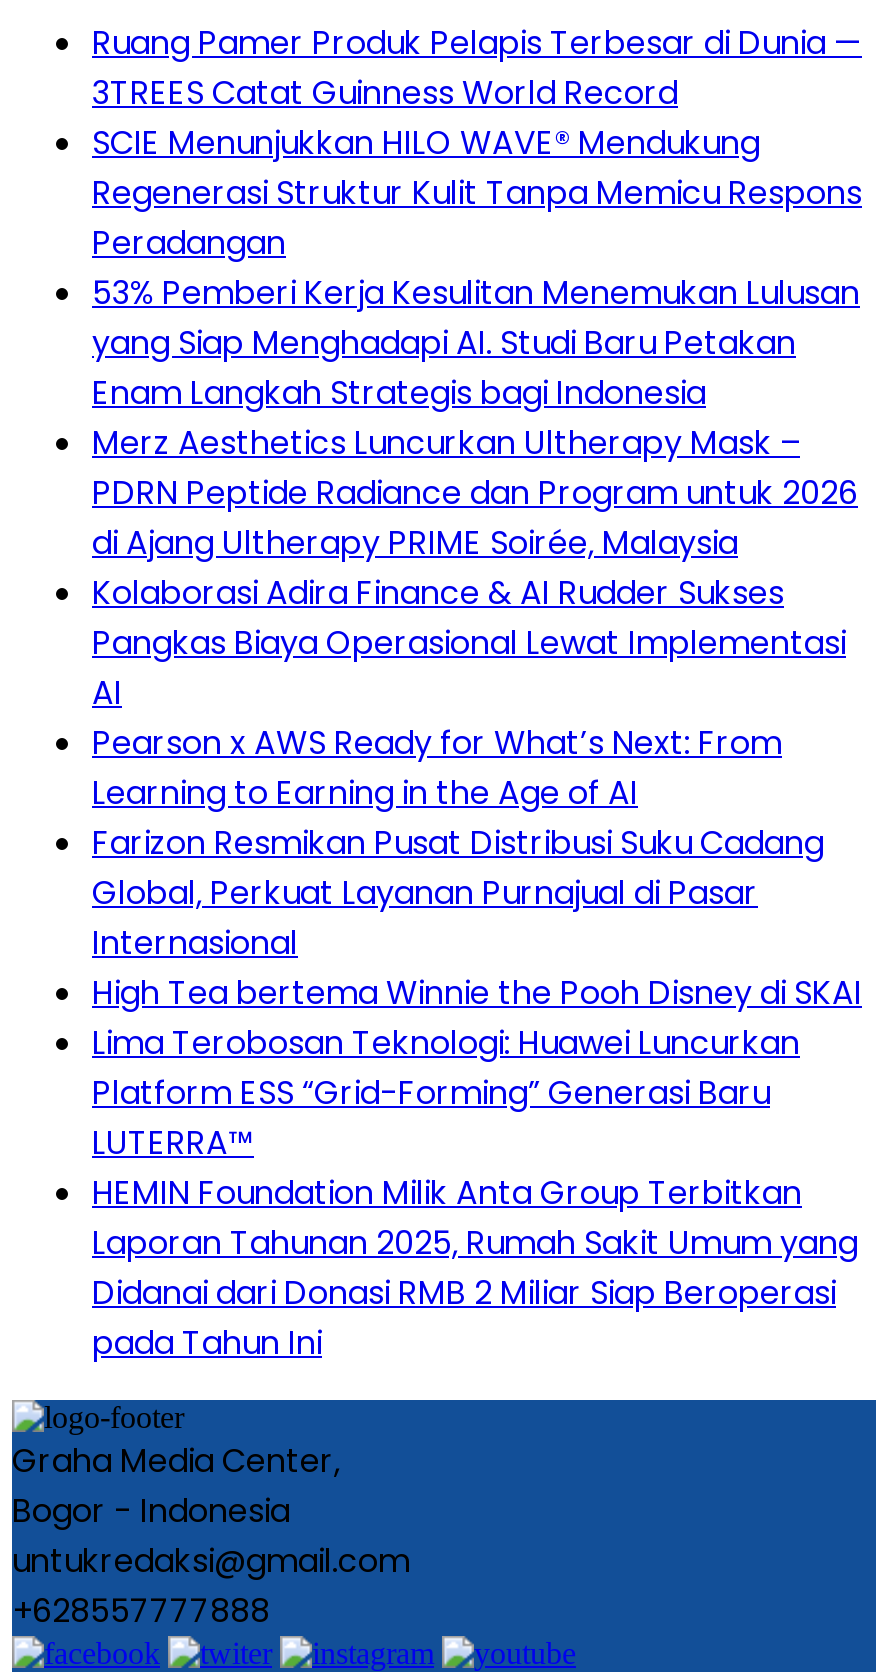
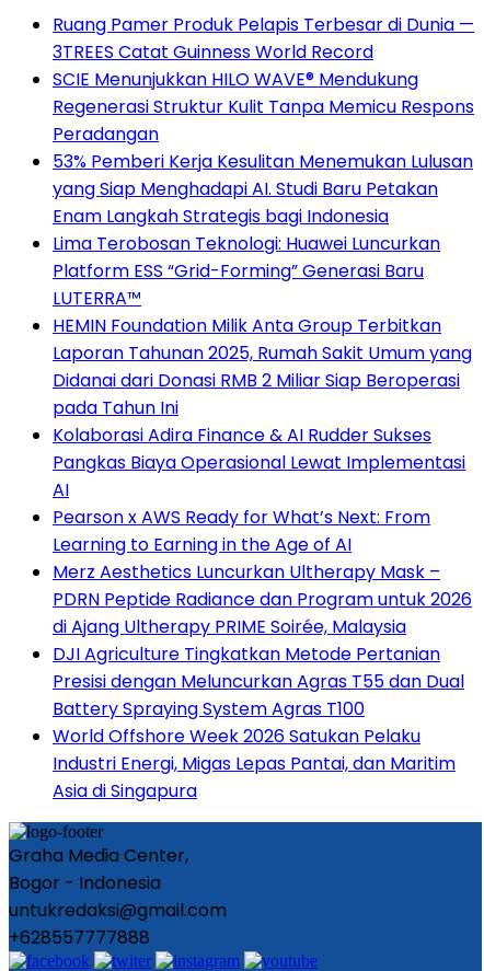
moved down: Kolaborasi Adira Finance & AI Rudder Sukses | Pangkas Biaya Operasional Lewat Implementasi | AI | Pearson x AWS Ready for What’s Next: From | Learning to Earning in the Age of AI | Merz Aesthetics Luncurkan Ultherapy Mask – | PDRN Peptide Radiance dan Program untuk 2026 | di Ajang Ultherapy PRIME Soirée, Malaysia

- Farizon Resmikan Pusat Distribusi Suku Cadang
- Global, Perkuat Layanan Purnajual di Pasar
- Internasional
- High Tea bertema Winnie the Pooh Disney di SKAI

moved up: Lima Terobosan Teknologi: Huawei Luncurkan | Platform ESS “Grid-Forming” Generasi Baru | LUTERRA™ | HEMIN Foundation Milik Anta Group Terbitkan | Laporan Tahunan 2025, Rumah Sakit Umum yang | Didanai dari Donasi RMB 2 Miliar Siap Beroperasi | pada Tahun Ini

+ DJI Agriculture Tingkatkan Metode Pertanian
+ Presisi dengan Meluncurkan Agras T55 dan Dual
+ Battery Spraying System Agras T100
+ World Offshore Week 2026 Satukan Pelaku
+ Industri Energi, Migas Lepas Pantai, dan Maritim
+ Asia di Singapura
